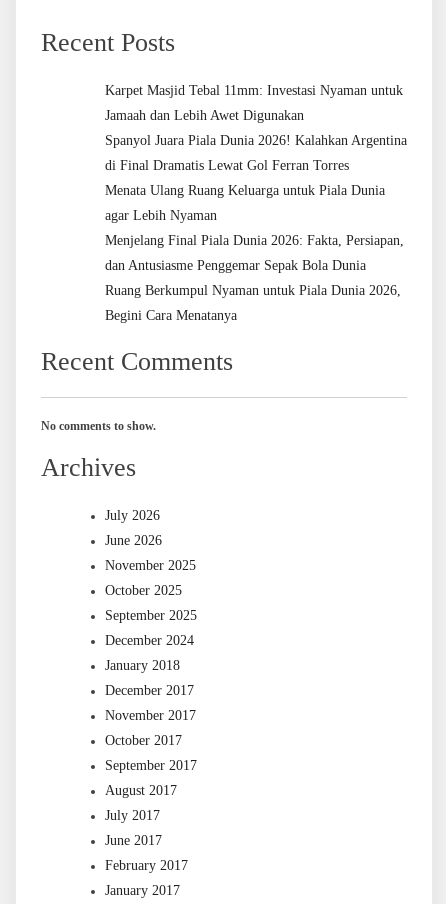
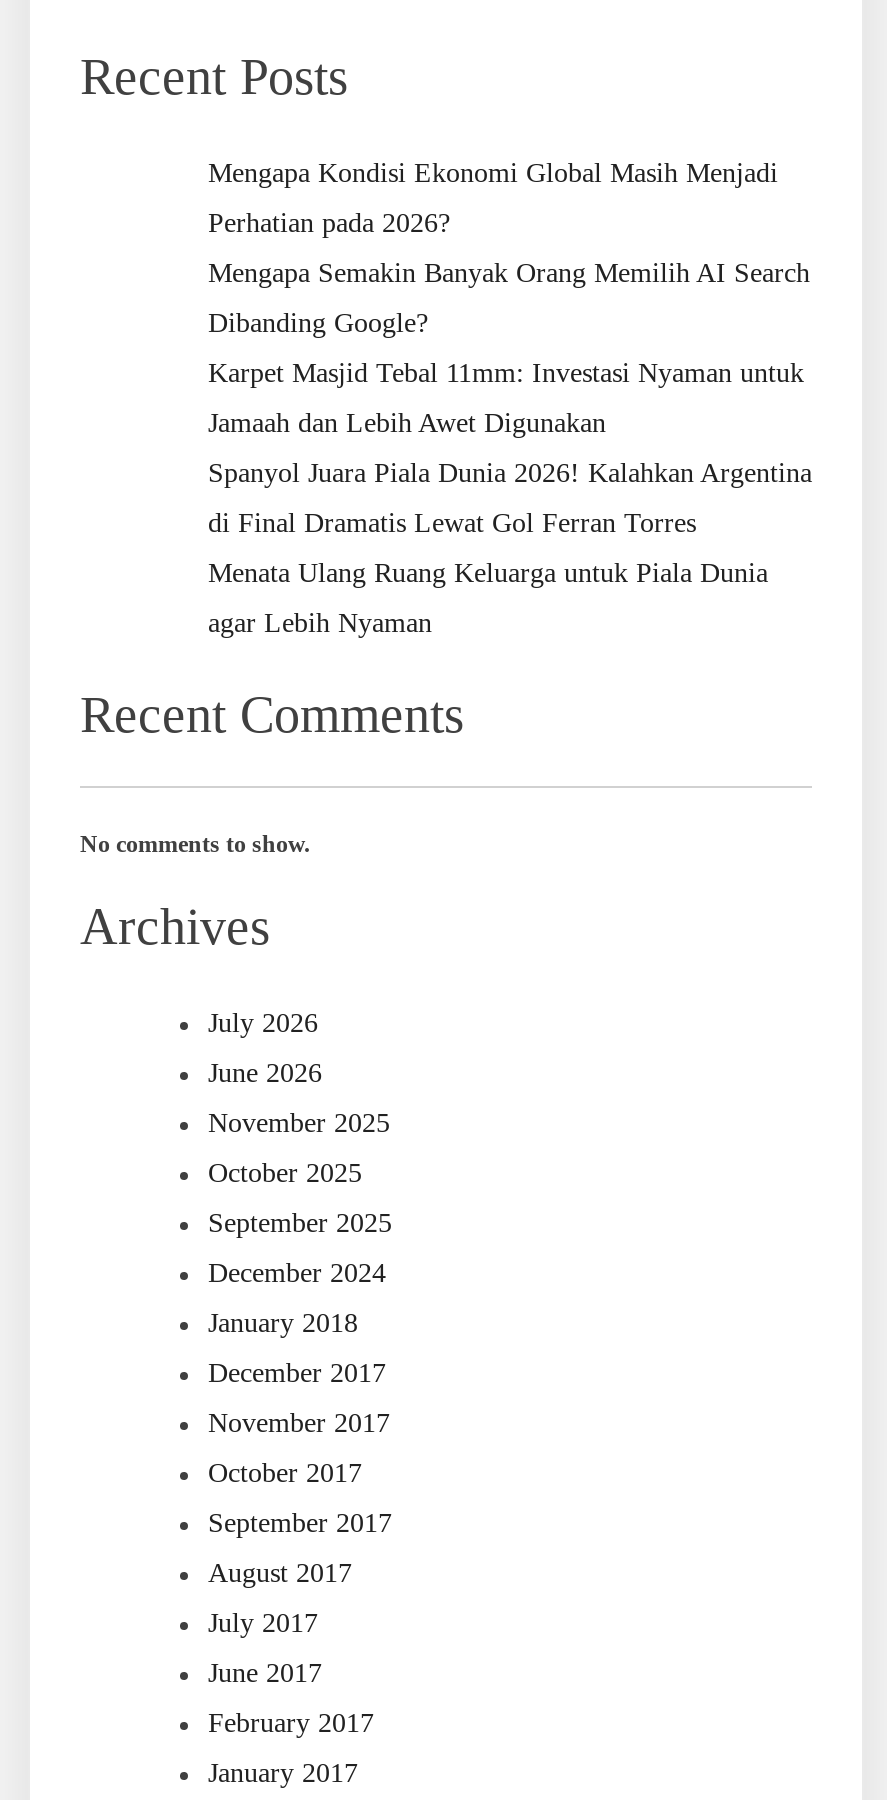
+ Mengapa Kondisi Ekonomi Global Masih Menjadi
+ Perhatian pada 2026?
+ Mengapa Semakin Banyak Orang Memilih AI Search
+ Dibanding Google?

moved down: Karpet Masjid Tebal 11mm: Investasi Nyaman untuk | Jamaah dan Lebih Awet Digunakan | Spanyol Juara Piala Dunia 2026! Kalahkan Argentina | di Final Dramatis Lewat Gol Ferran Torres | Menata Ulang Ruang Keluarga untuk Piala Dunia | agar Lebih Nyaman

- Menjelang Final Piala Dunia 2026: Fakta, Persiapan,
- dan Antusiasme Penggemar Sepak Bola Dunia
- Ruang Berkumpul Nyaman untuk Piala Dunia 2026,
- Begini Cara Menatanya
